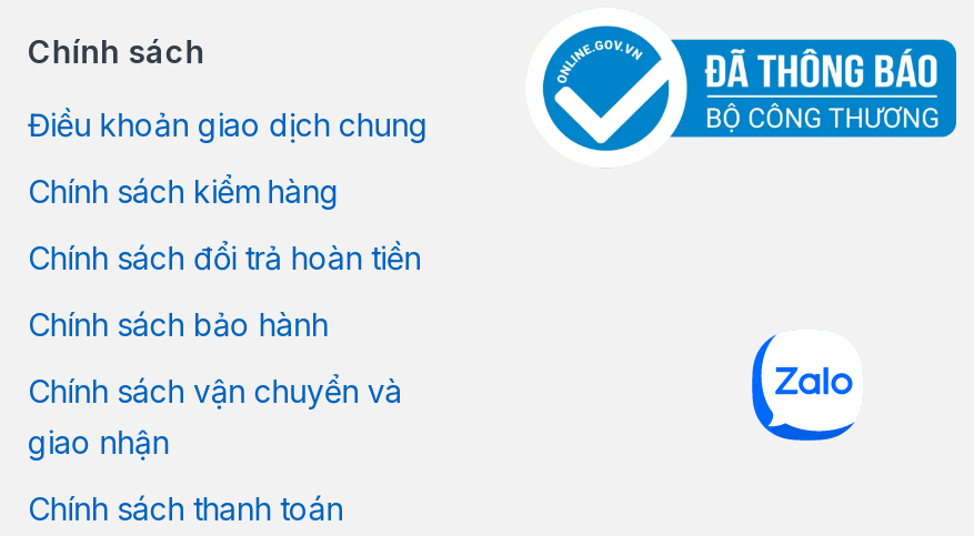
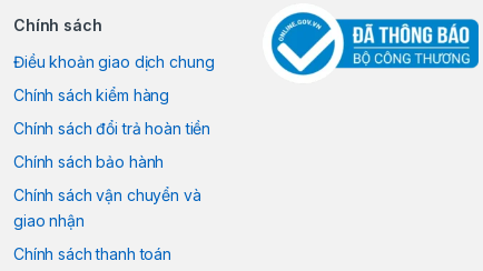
- [image]
